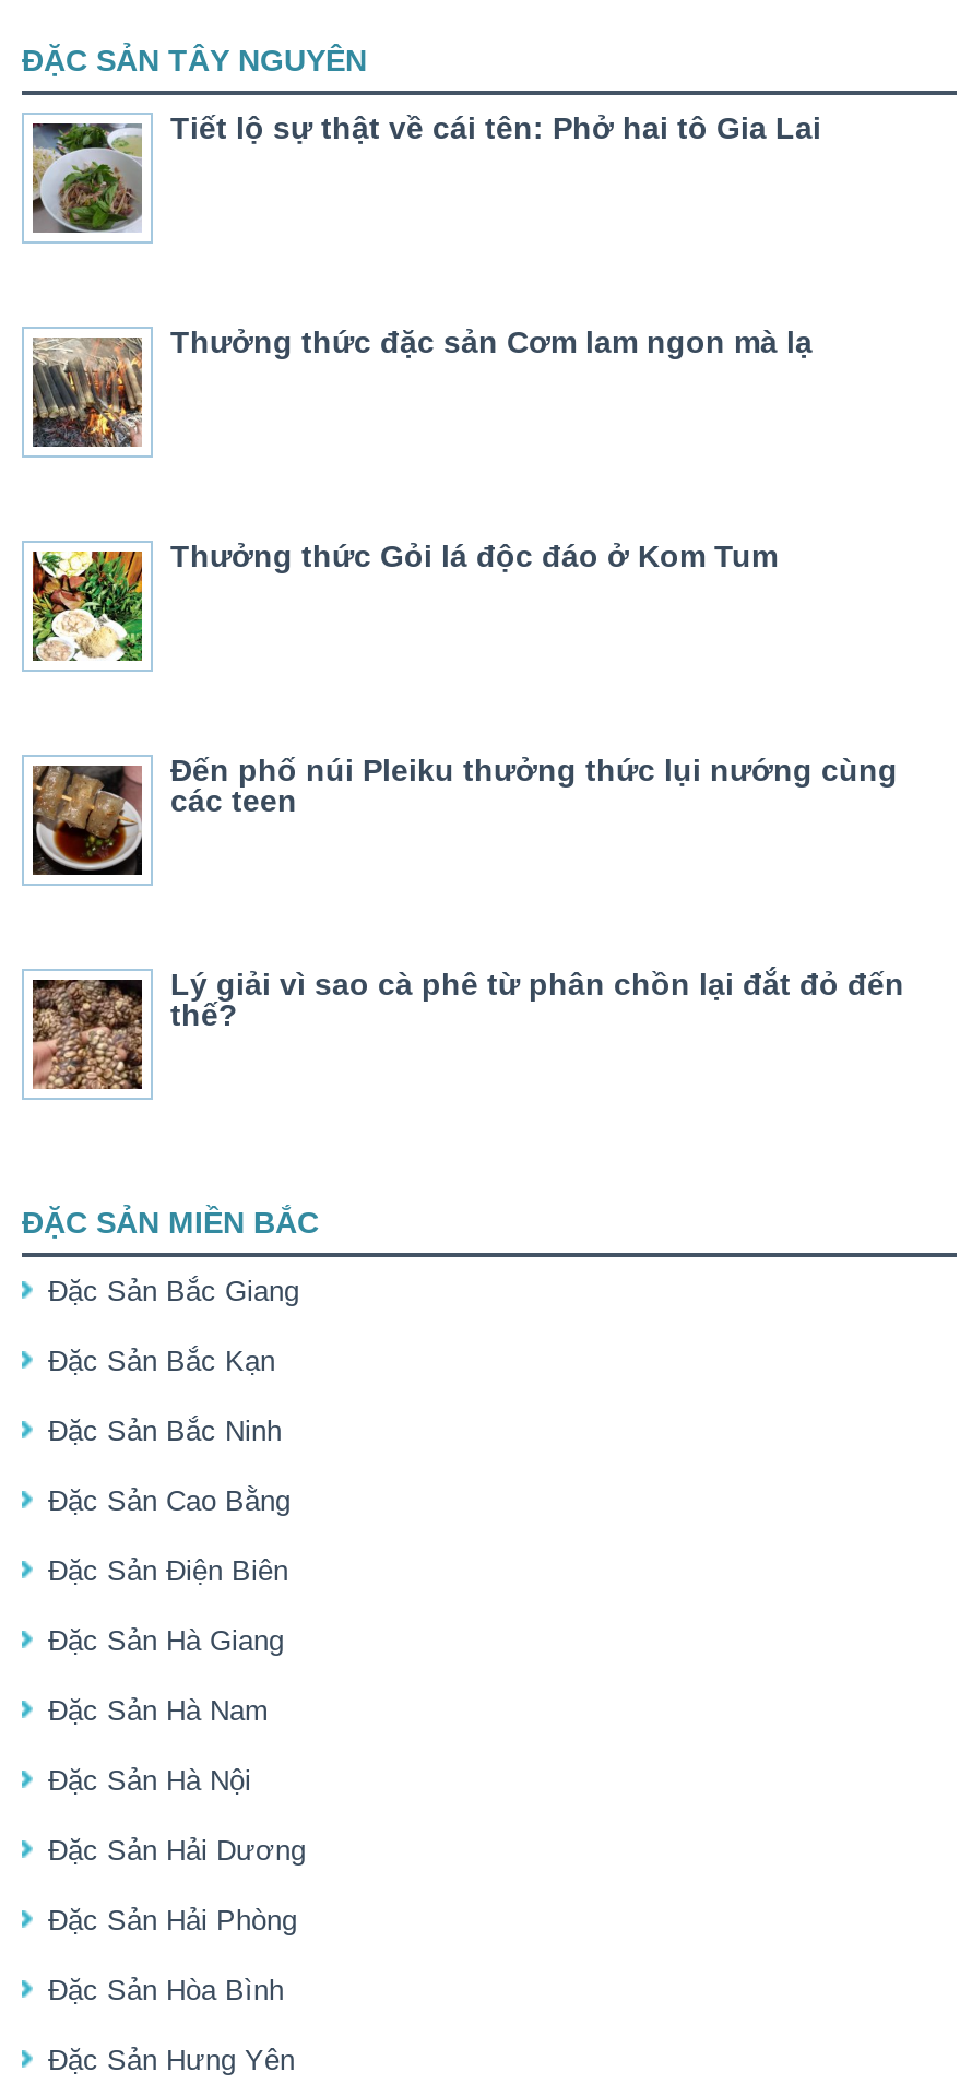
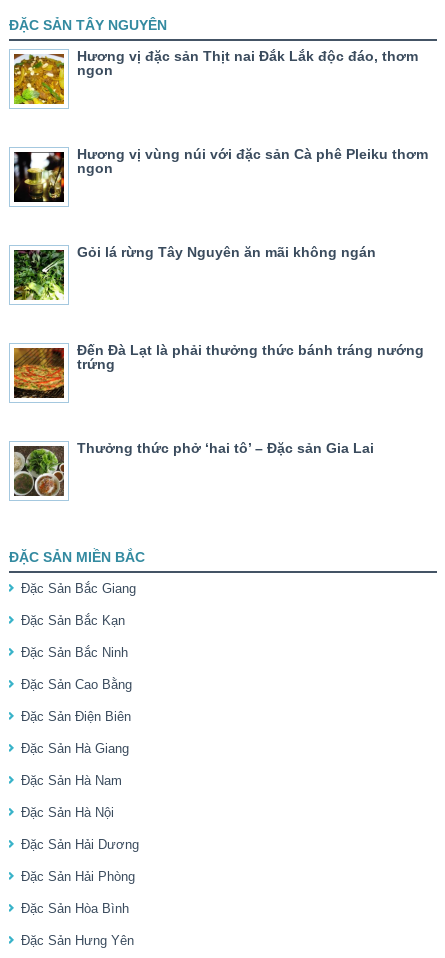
- [image]
- Tiết lộ sự thật về cái tên: Phở hai tô Gia Lai
+ [image]
+ Hương vị đặc sản Thịt nai Đắk Lắk độc đáo, thơm
+ ngon

- [image]
- Thưởng thức đặc sản Cơm lam ngon mà lạ
+ [image]
+ Hương vị vùng núi với đặc sản Cà phê Pleiku thơm
+ ngon

- [image]
- Thưởng thức Gỏi lá độc đáo ở Kom Tum
+ [image]
+ Gỏi lá rừng Tây Nguyên ăn mãi không ngán

- [image]
- Đến phố núi Pleiku thưởng thức lụi nướng cùng
- các teen
+ [image]
+ Đến Đà Lạt là phải thưởng thức bánh tráng nướng
+ trứng

- [image]
- Lý giải vì sao cà phê từ phân chồn lại đắt đỏ đến
- thế?
+ [image]
+ Thưởng thức phở ‘hai tô’ – Đặc sản Gia Lai
